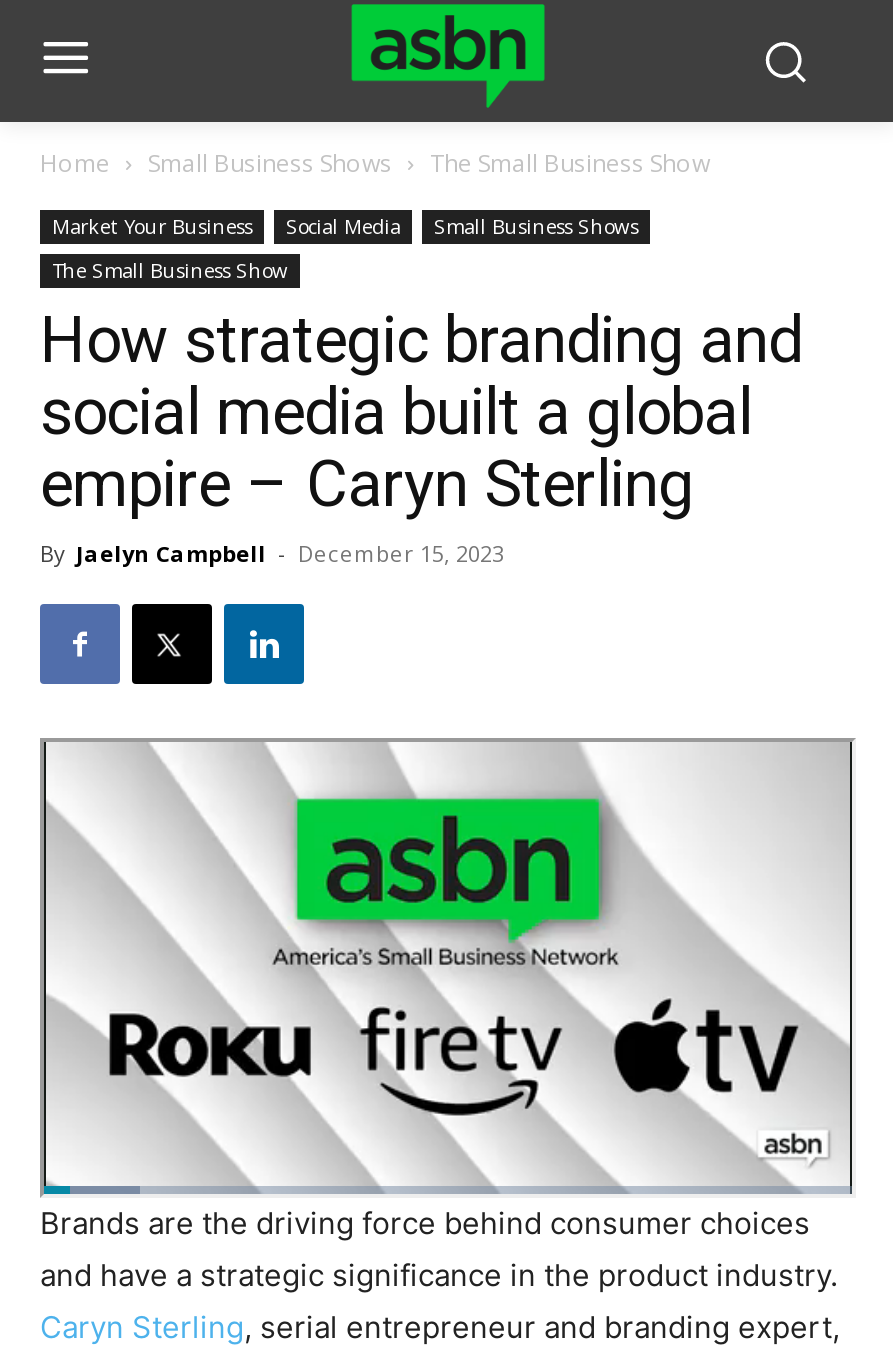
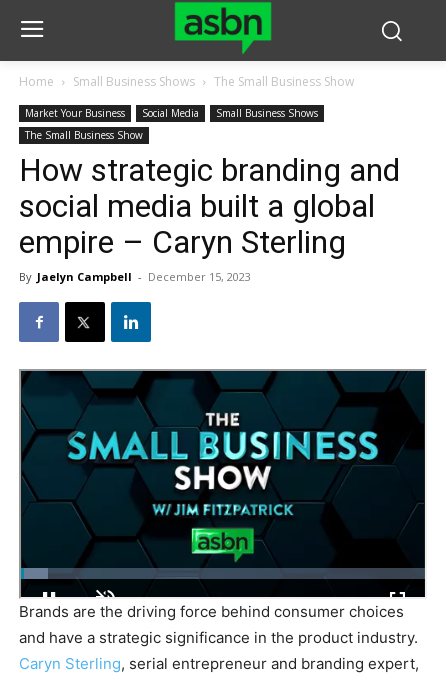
- [image]
+ [image]
